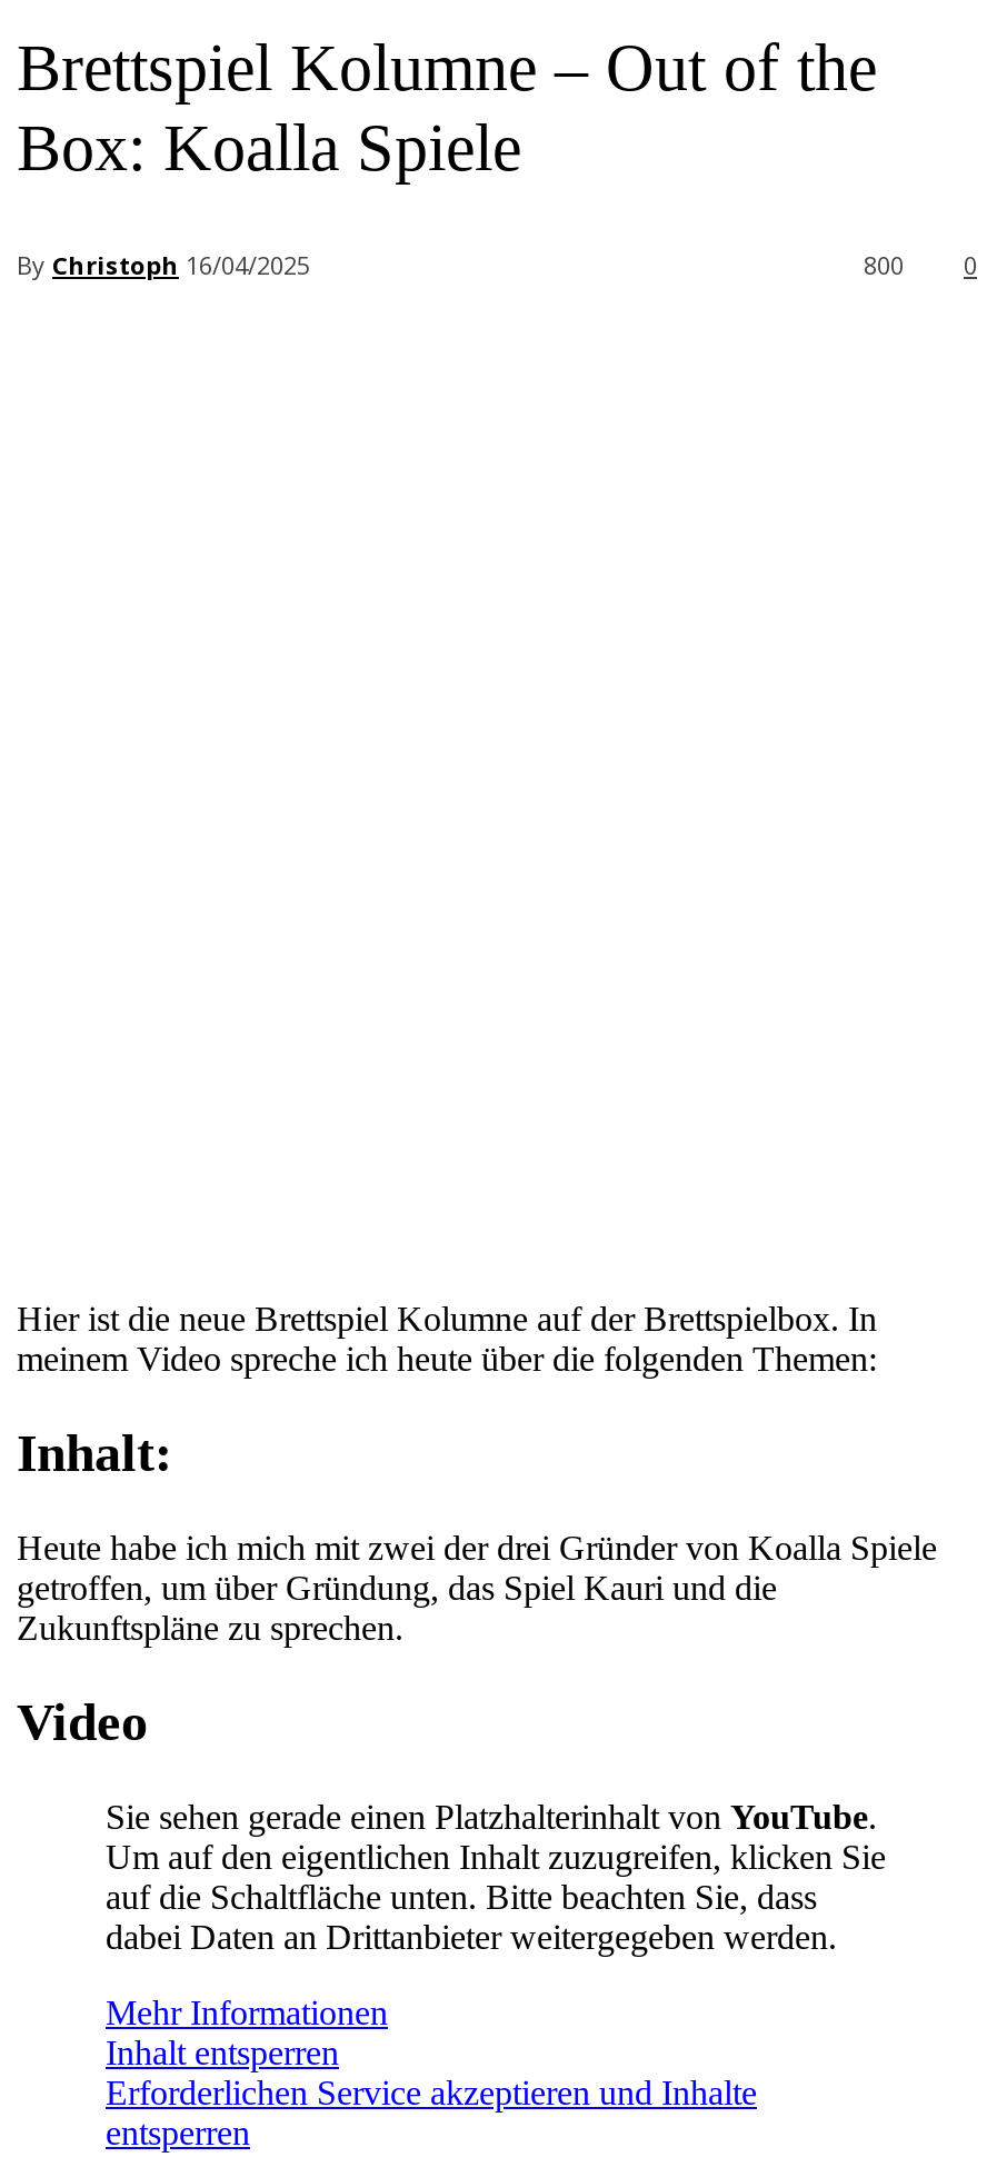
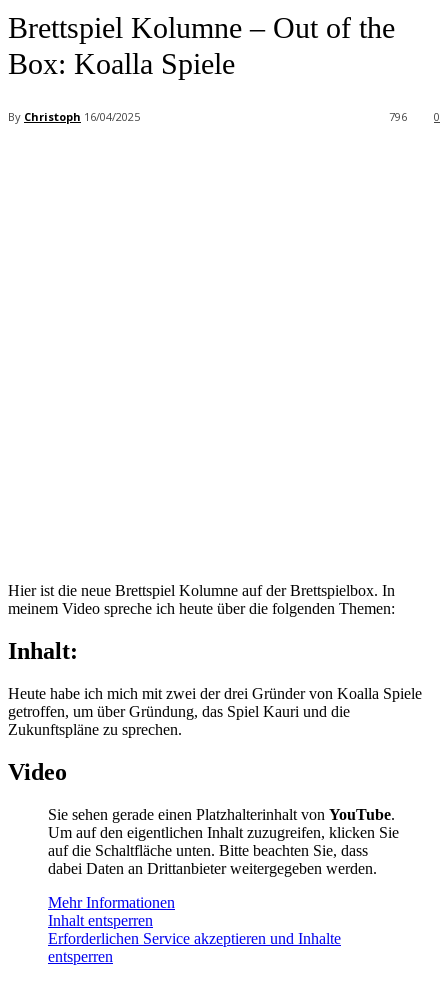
- 800 0
+ 796 0
